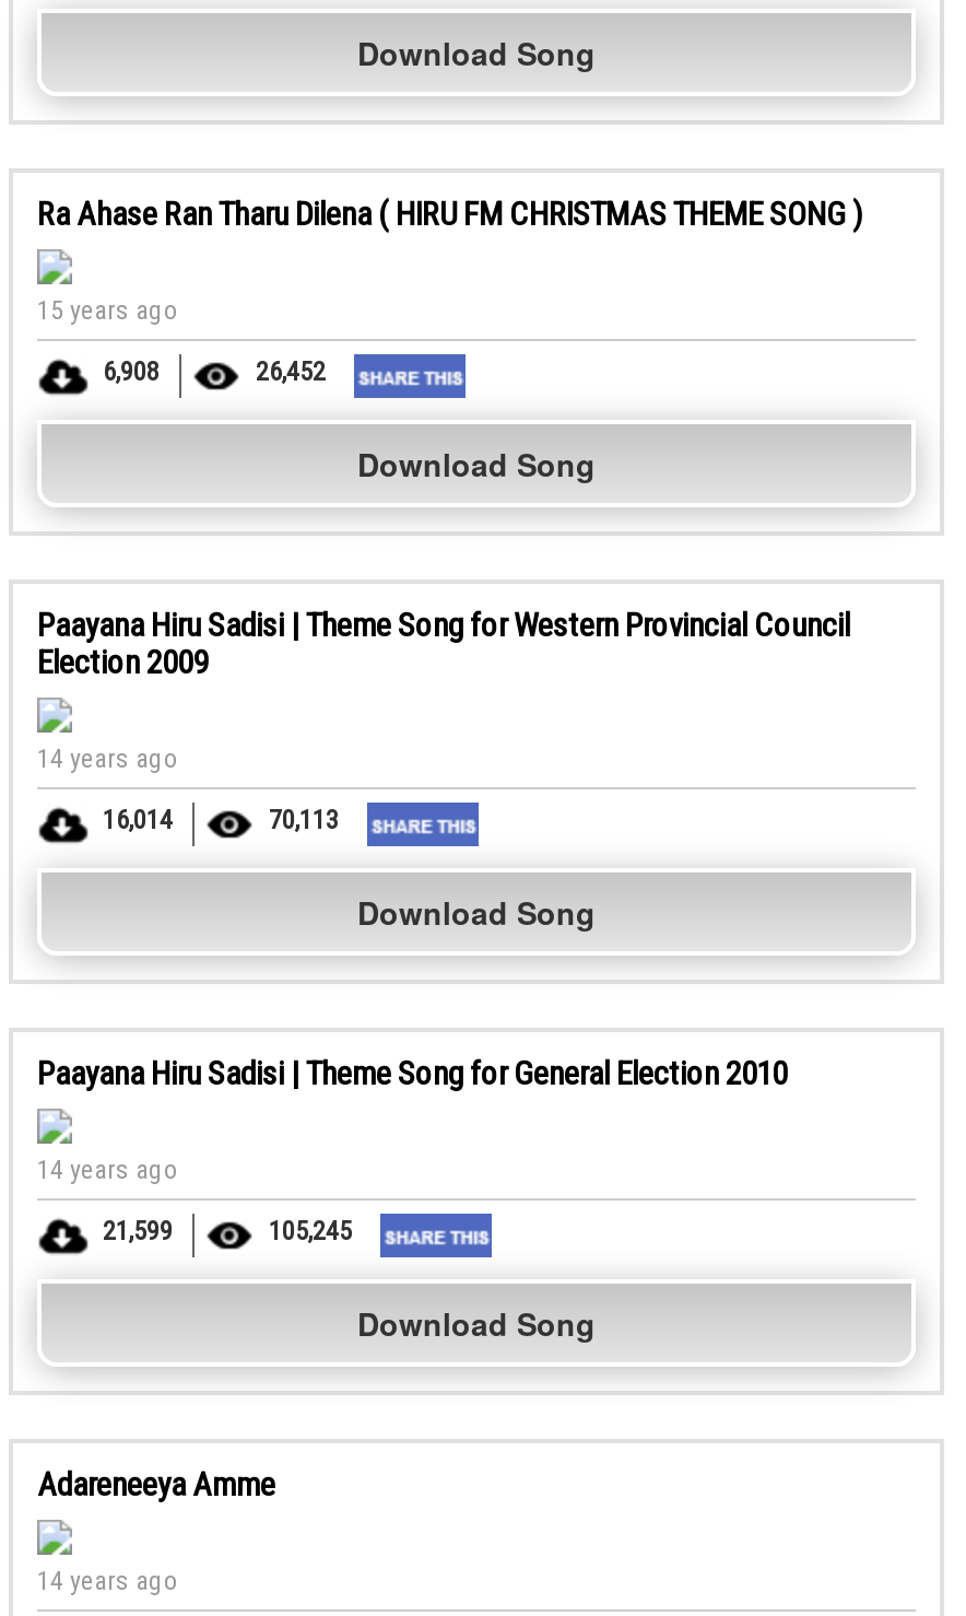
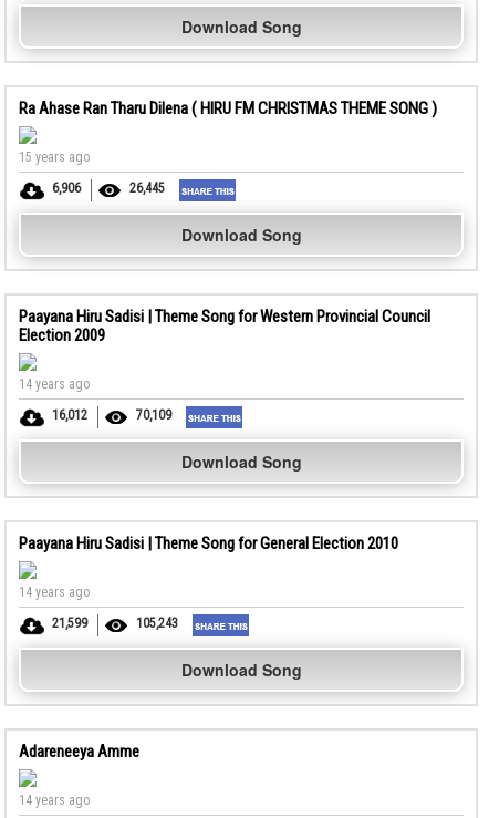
- 6,908
+ 6,906

- 26,452
+ 26,445

- 16,014
+ 16,012

- 70,113
+ 70,109

- 105,245
+ 105,243
